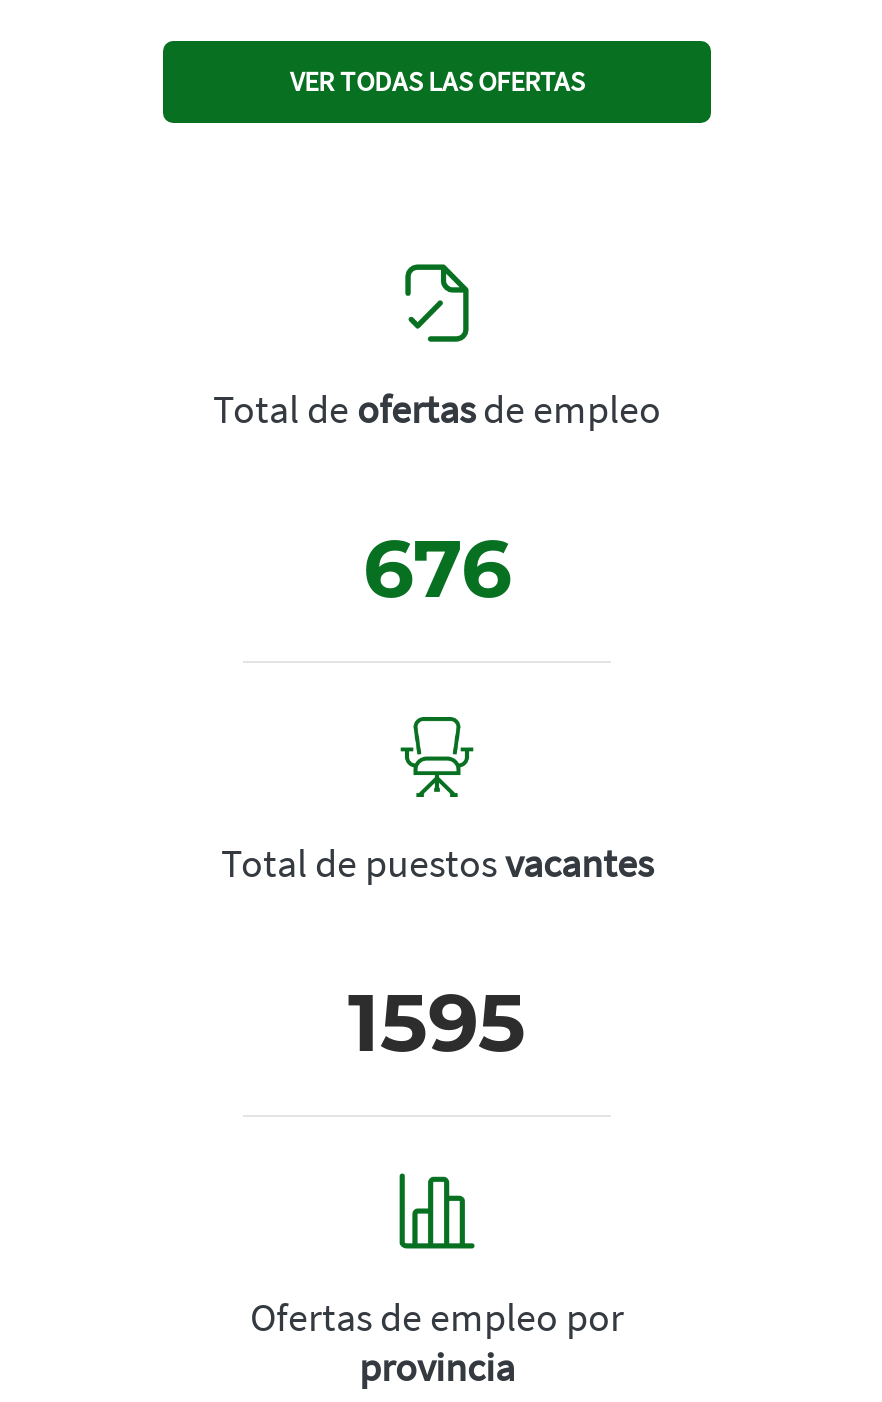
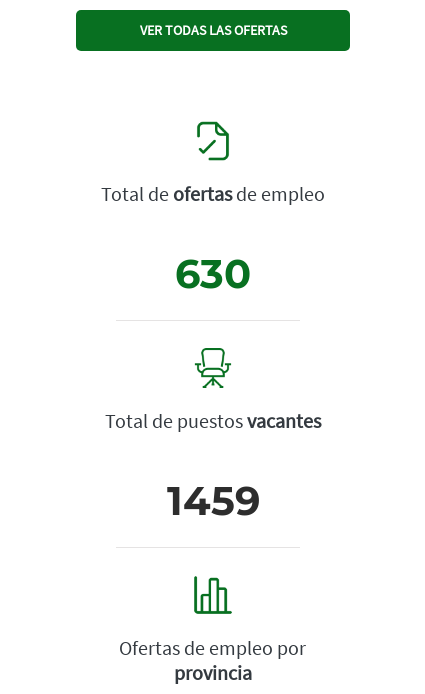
- 676
+ 630

- 1595
+ 1459
